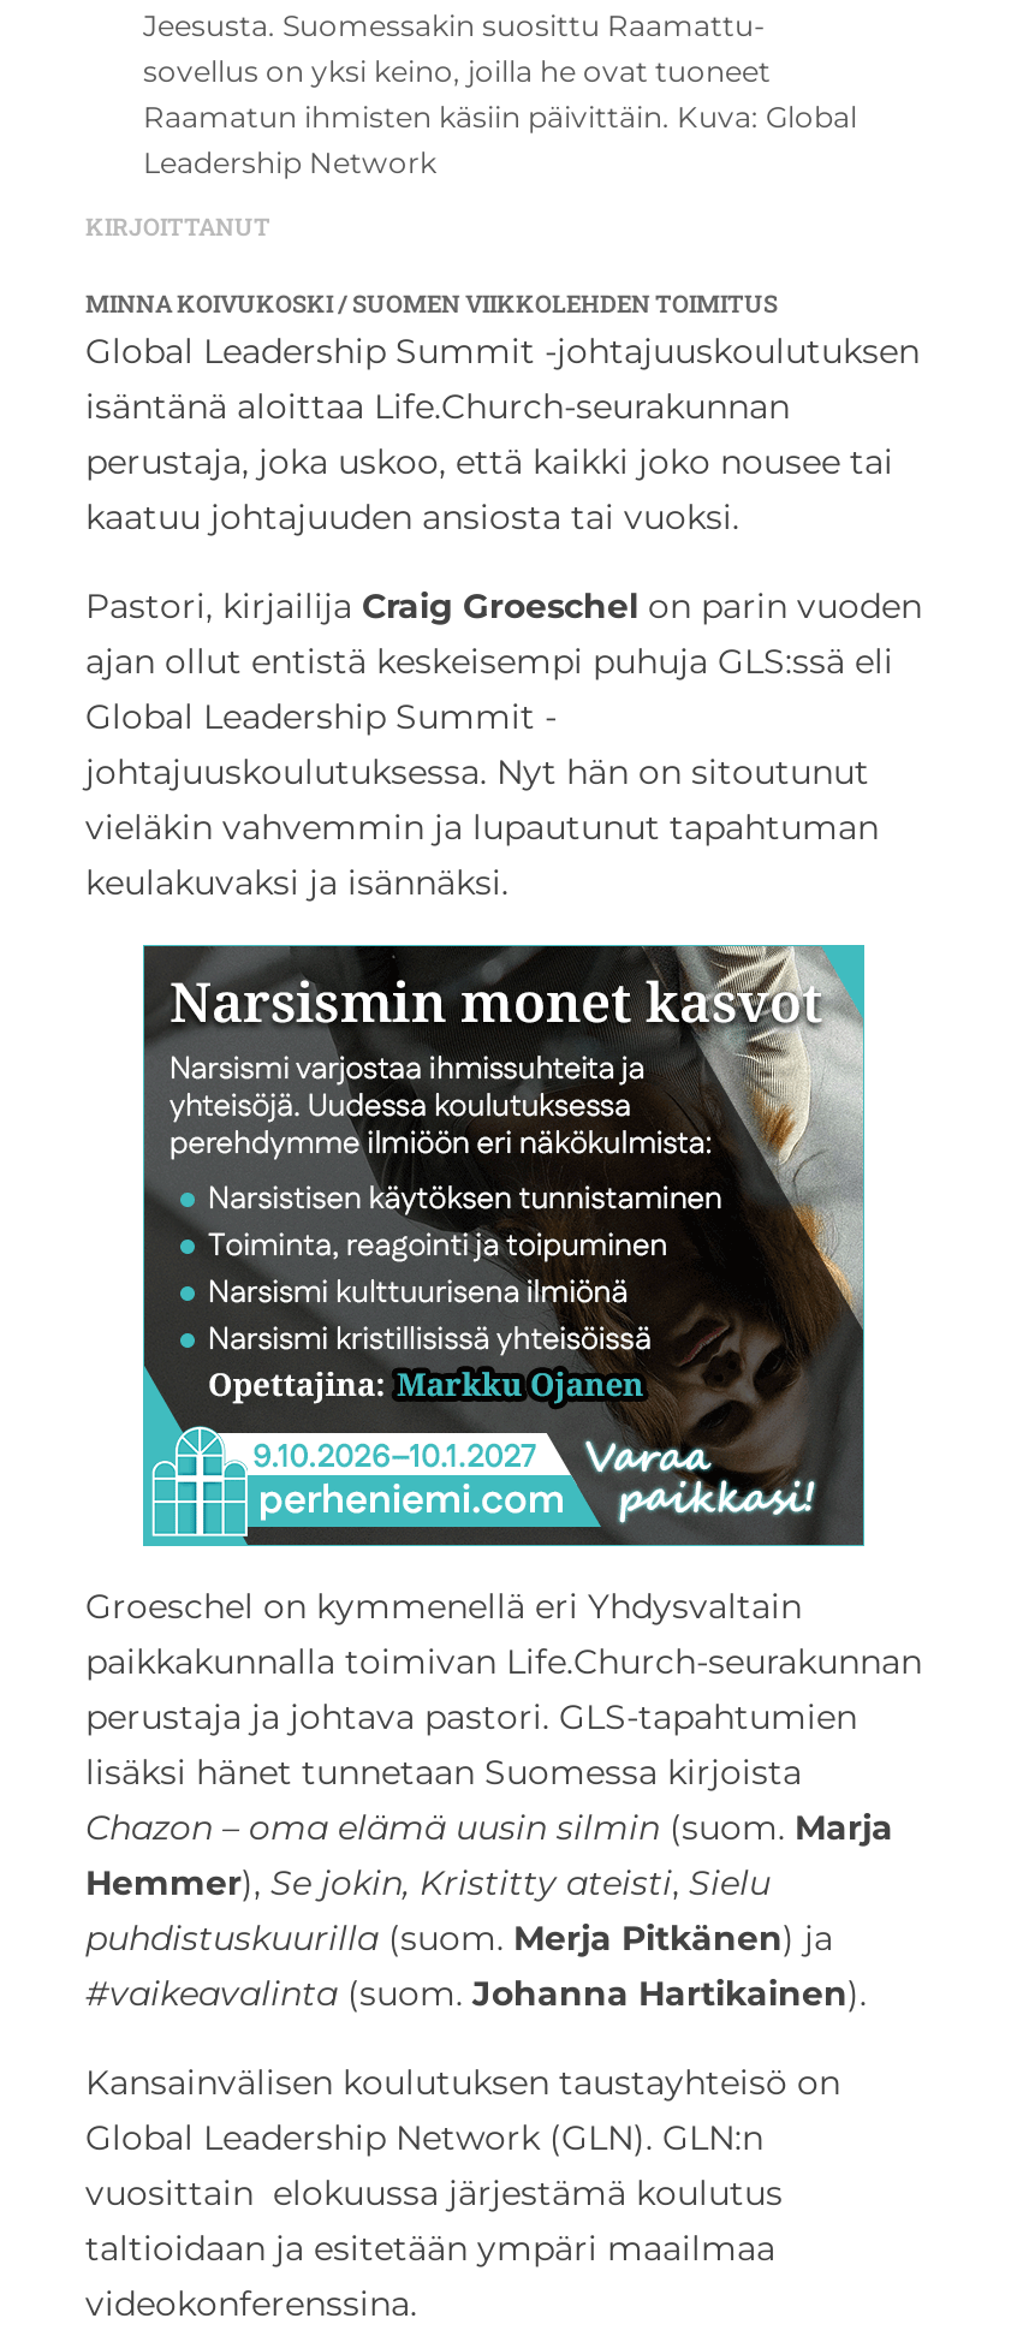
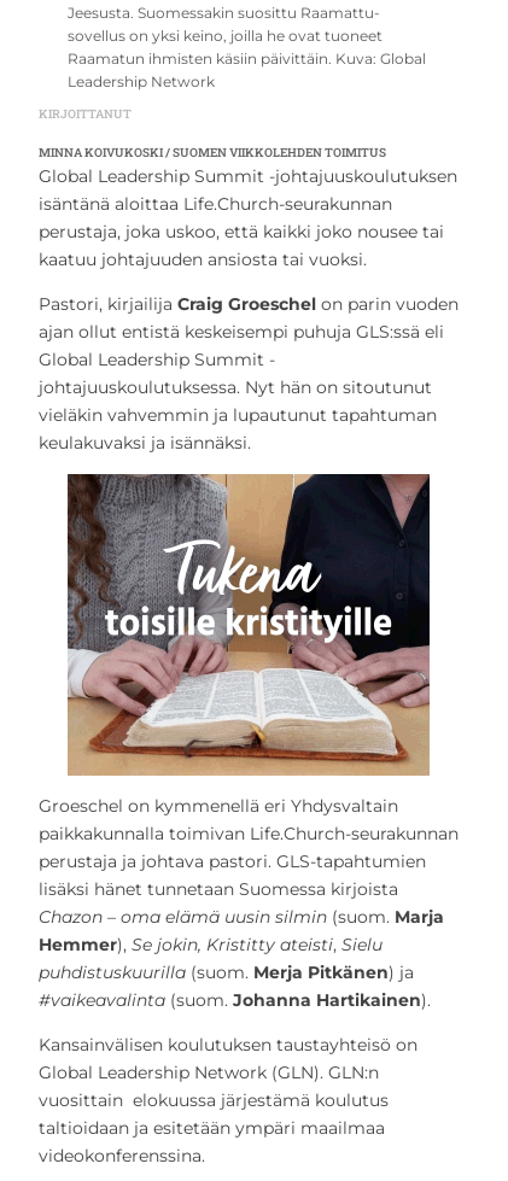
- [image]
+ [image]
